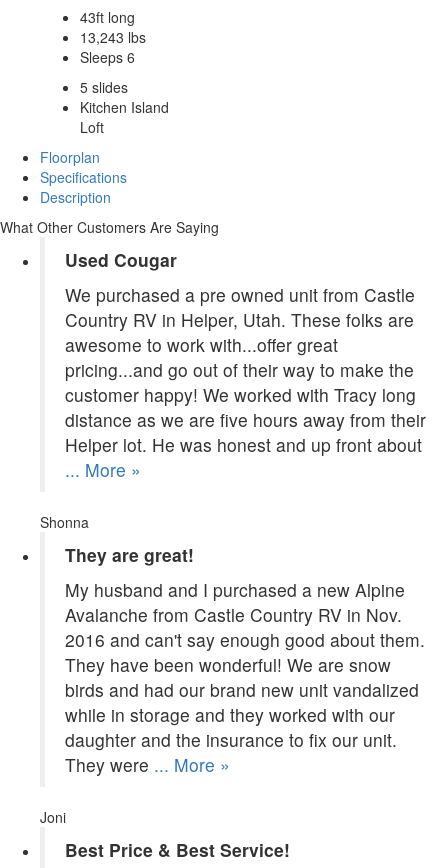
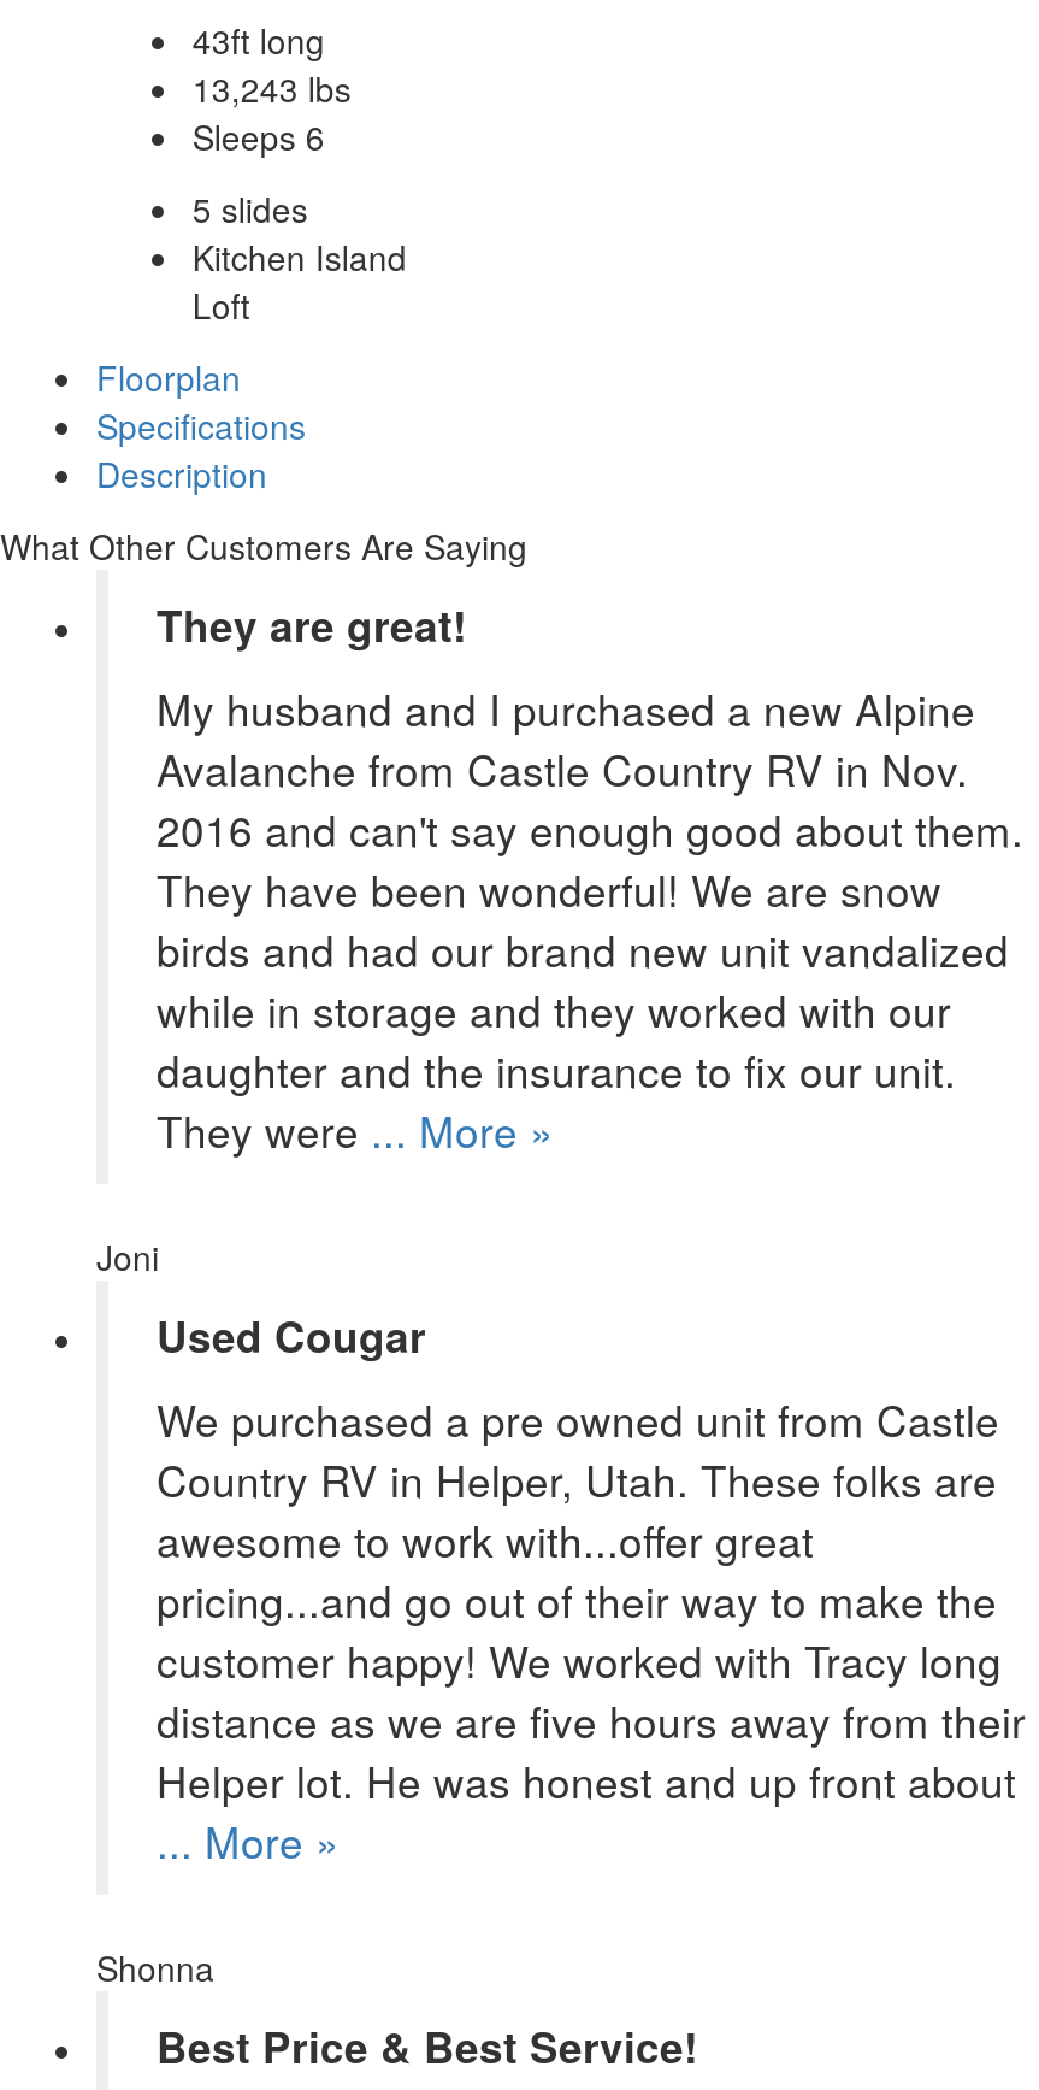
moved down: Used Cougar | We purchased a pre owned unit from Castle | Country RV in Helper, Utah. These folks are | ... | ... More » | Shonna

moved up: They are great! | My husband and I purchased a new Alpine | Avalanche from Castle Country RV in Nov. | ... | They were... More » | Joni
